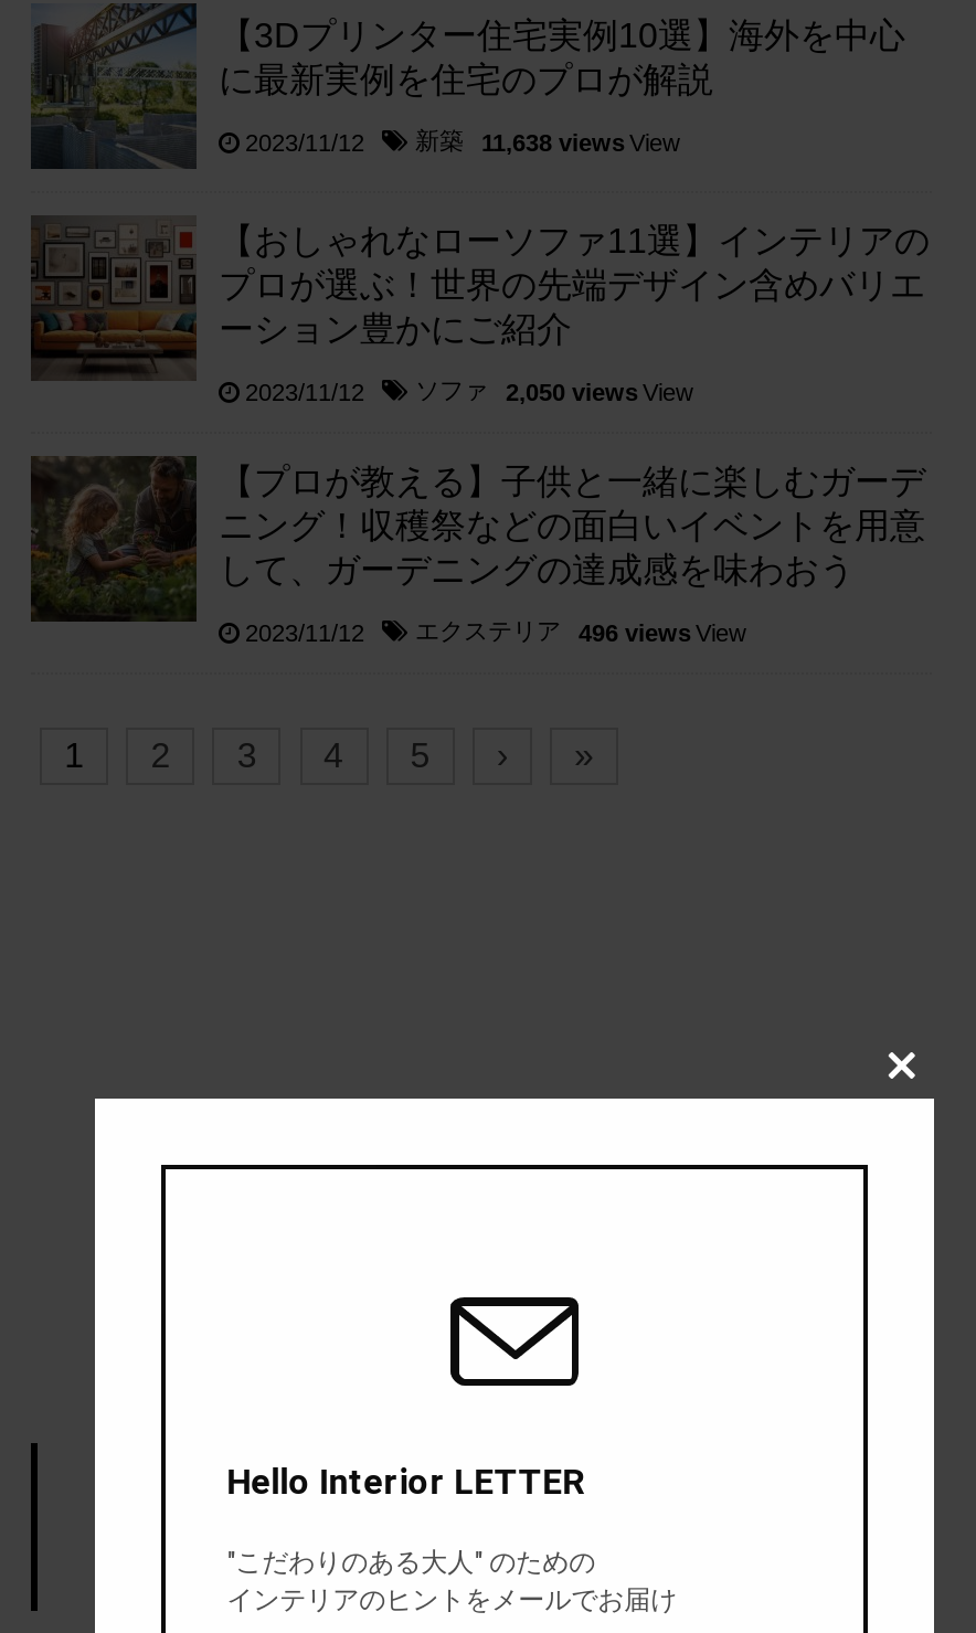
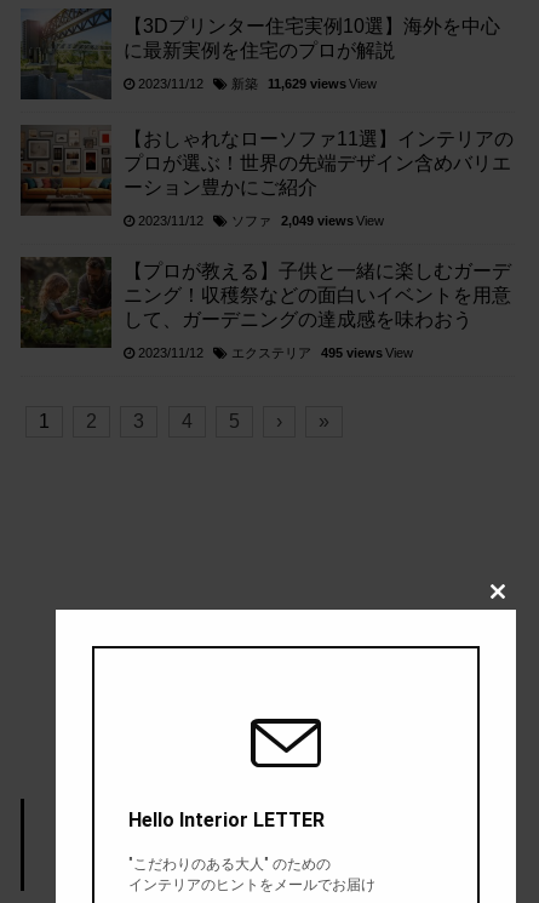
- 2023/11/12 新築 11,638 views View
+ 2023/11/12 新築 11,629 views View

- 2023/11/12 ソファ 2,050 views View
+ 2023/11/12 ソファ 2,049 views View

- 2023/11/12 エクステリア 496 views View
+ 2023/11/12 エクステリア 495 views View
